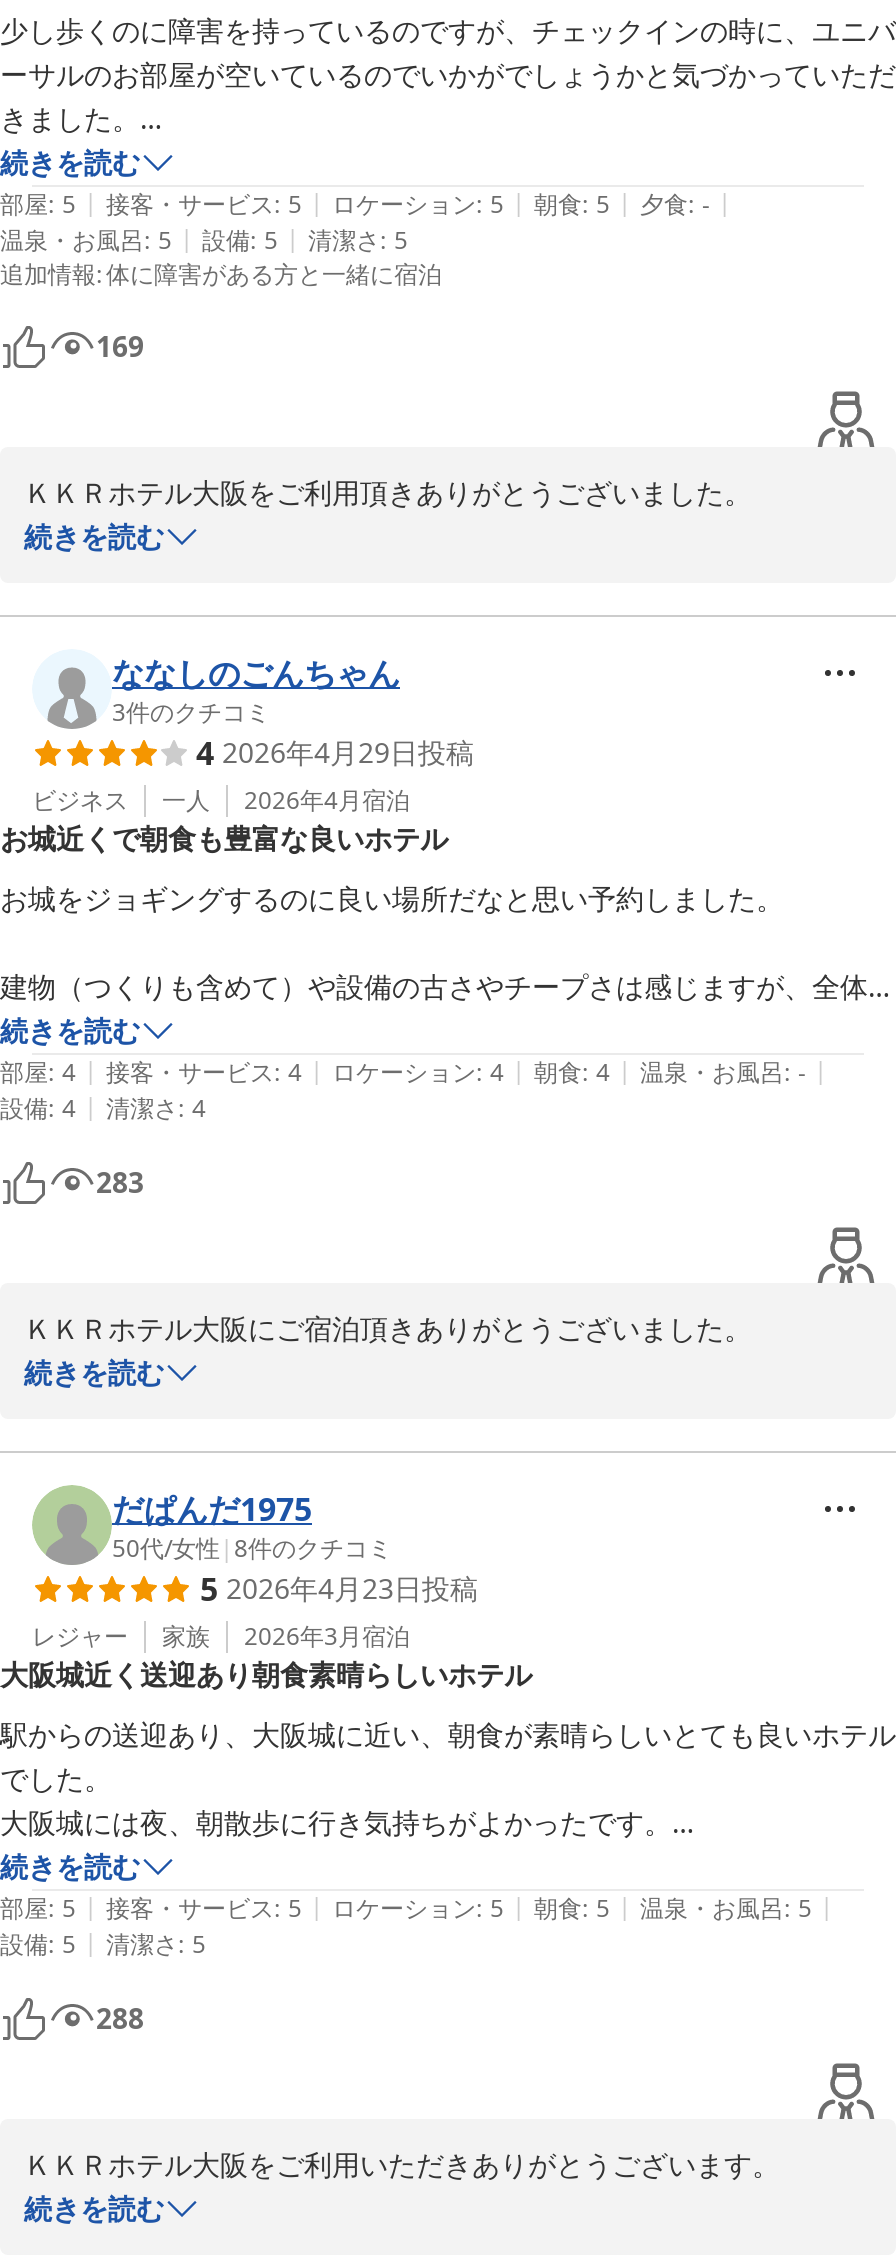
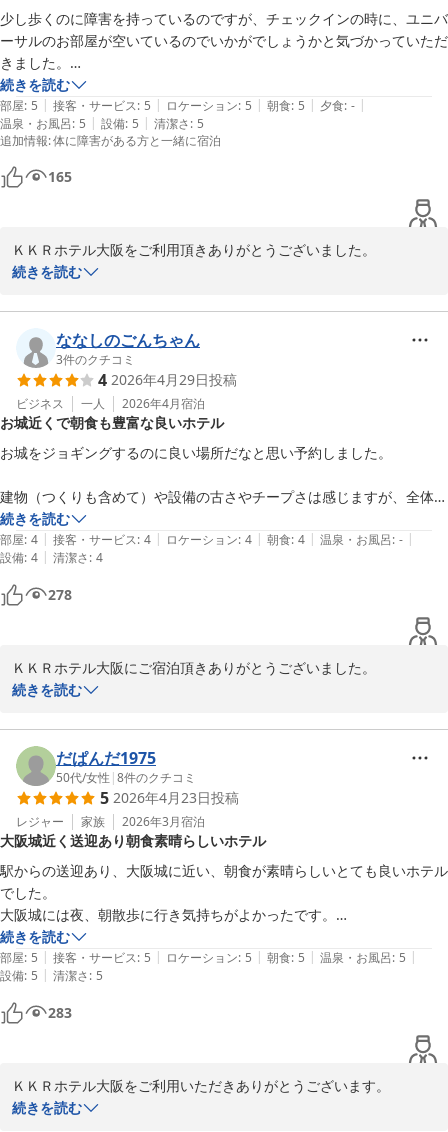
- 169
+ 165

- 283
+ 278

- 288
+ 283
